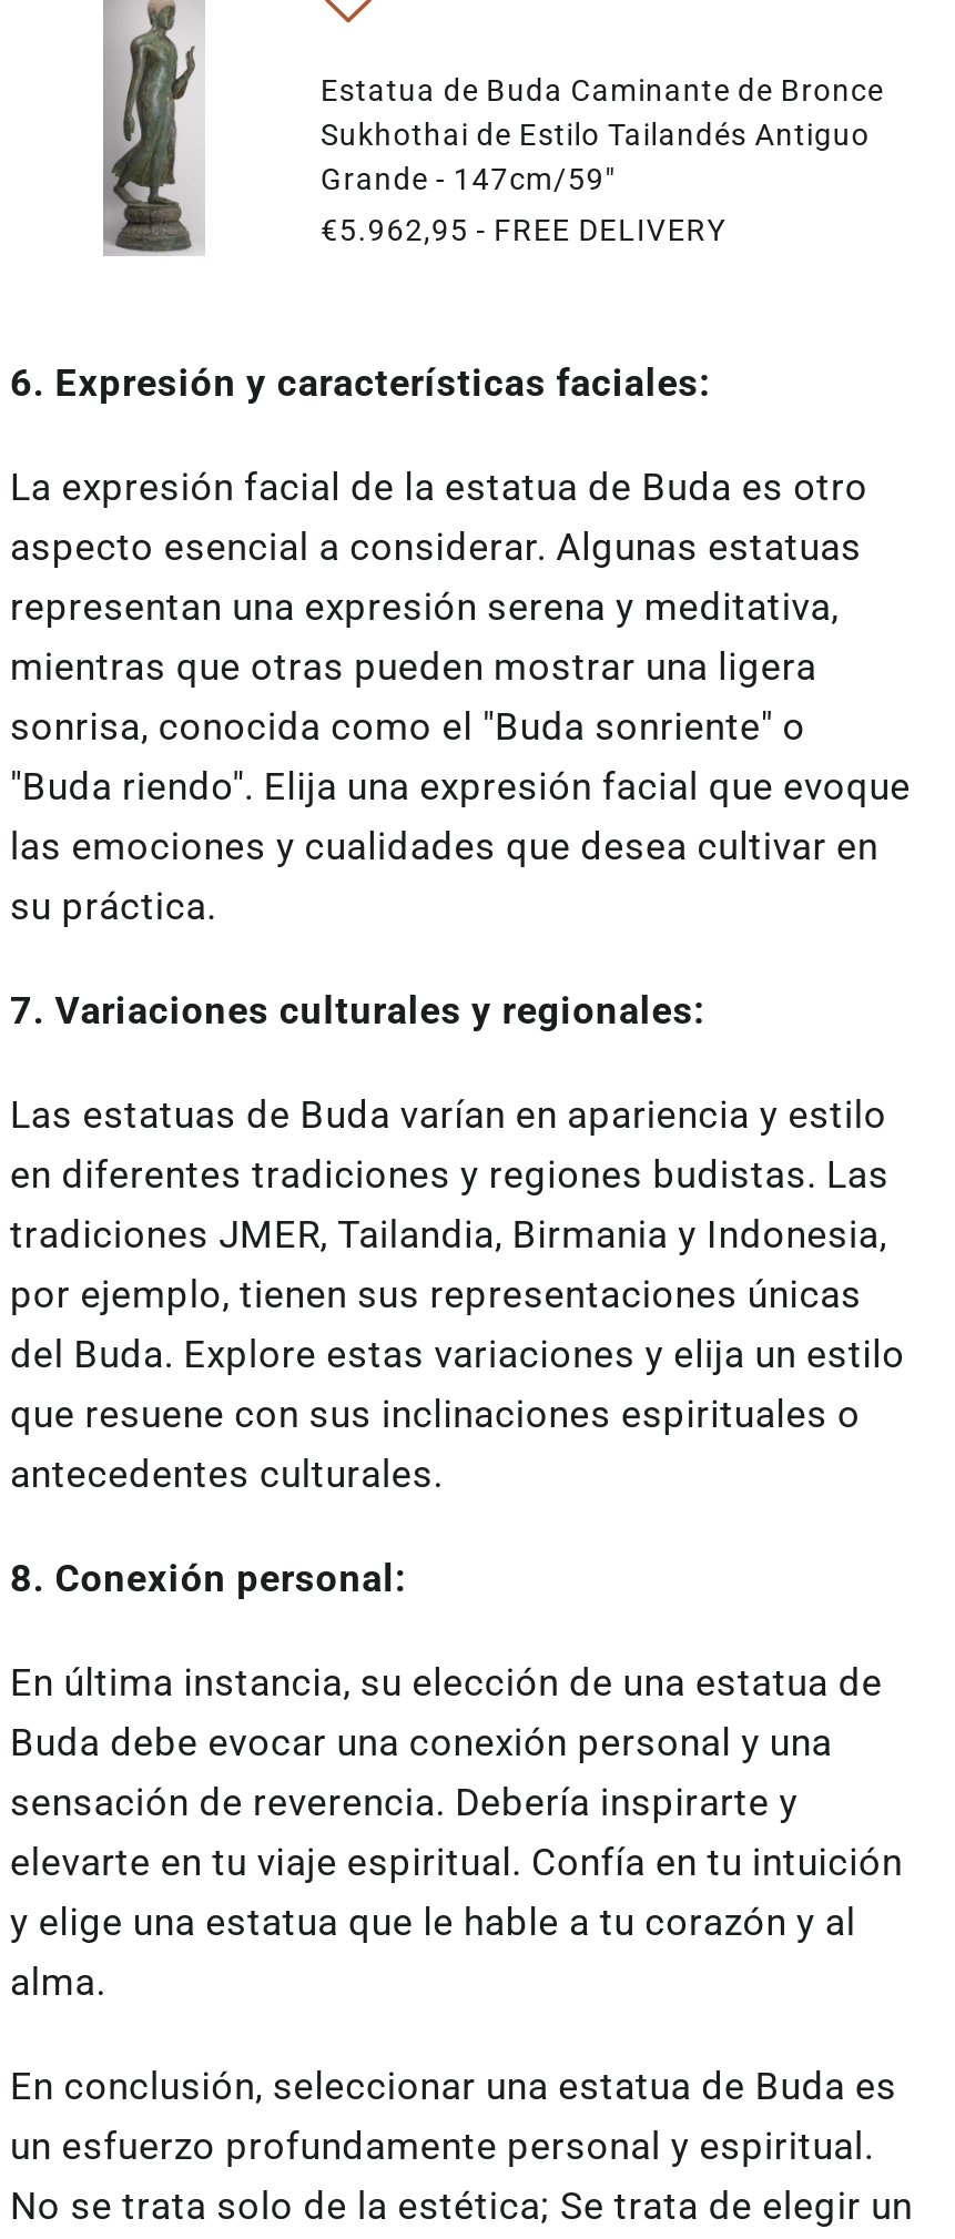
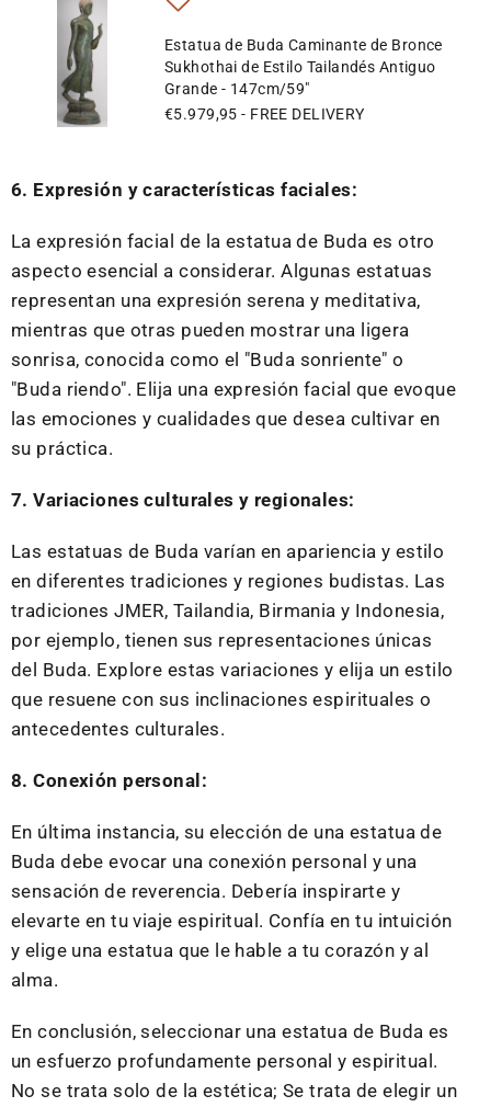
- €5.962,95 - FREE DELIVERY
+ €5.979,95 - FREE DELIVERY
